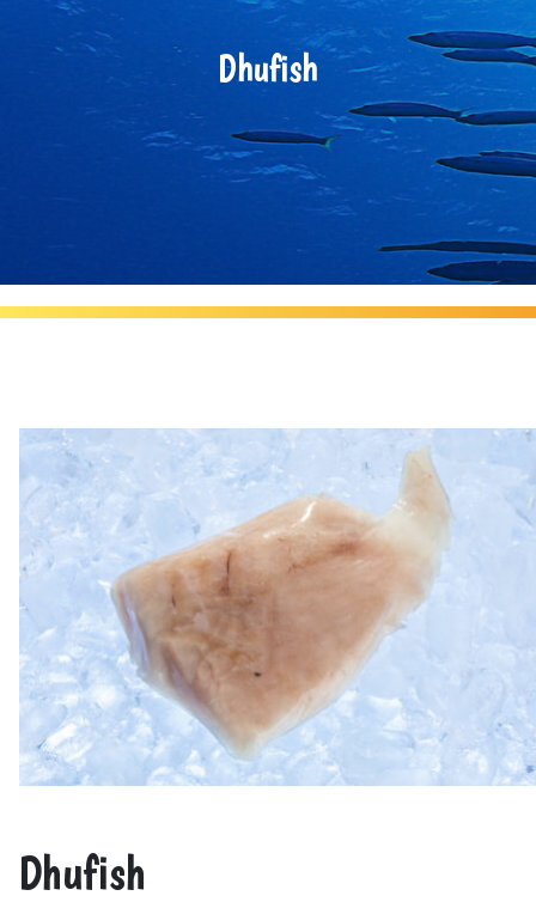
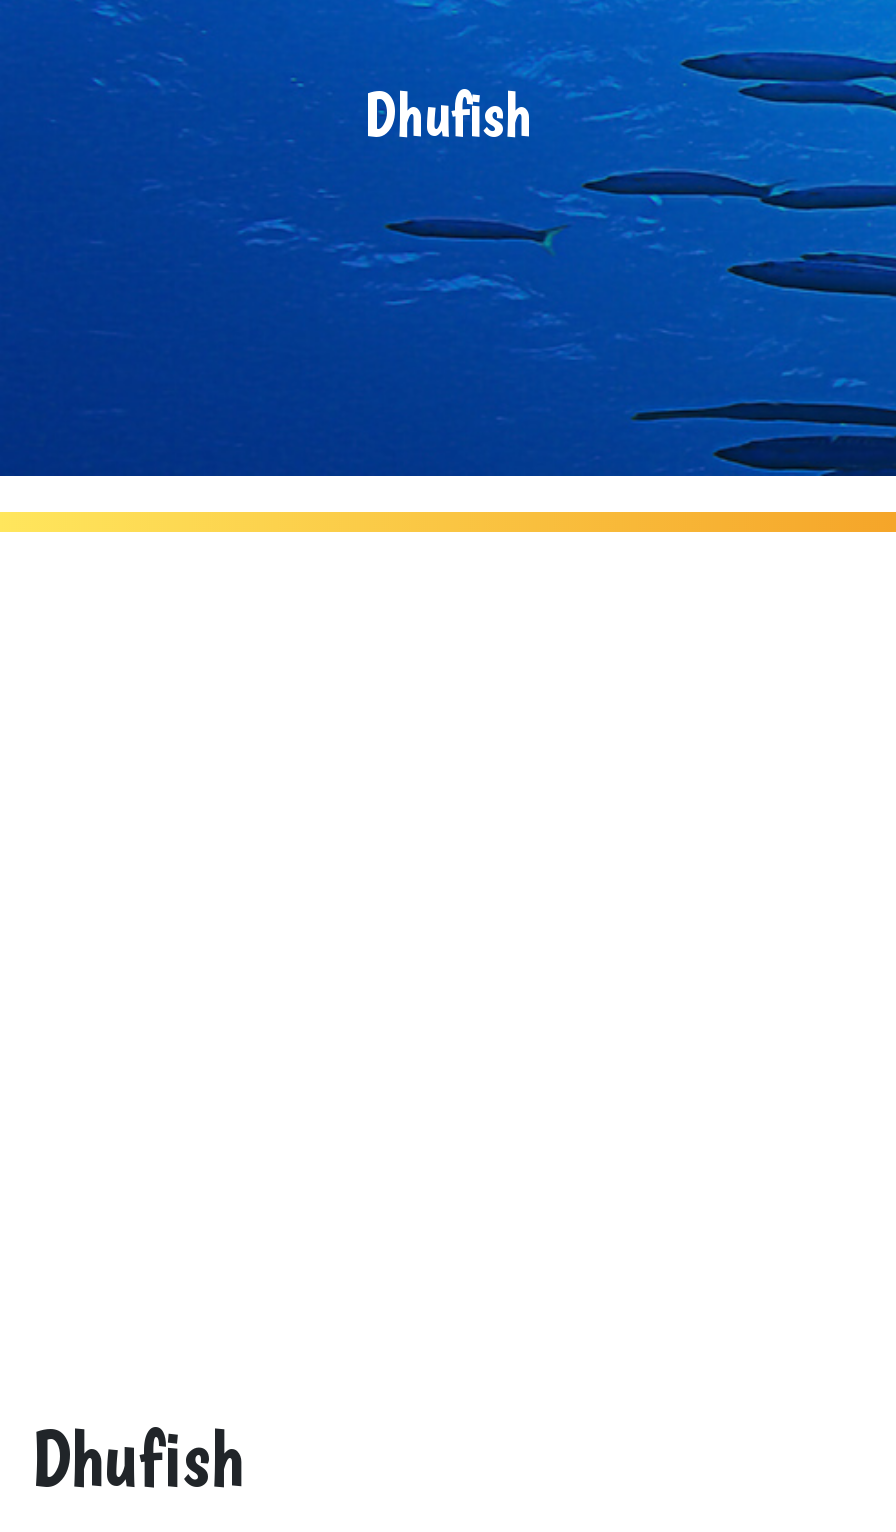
- [image]
